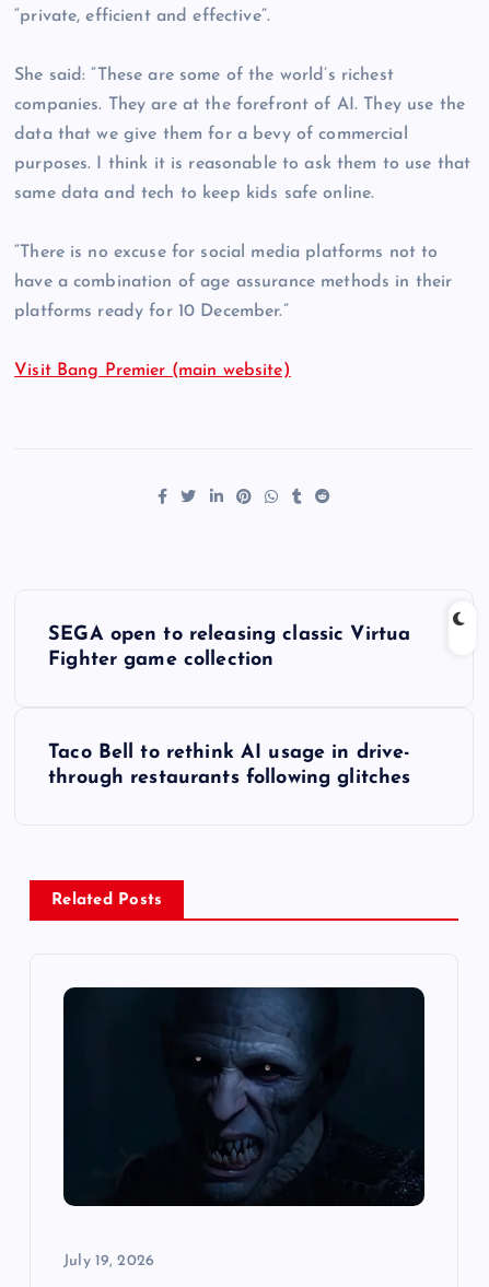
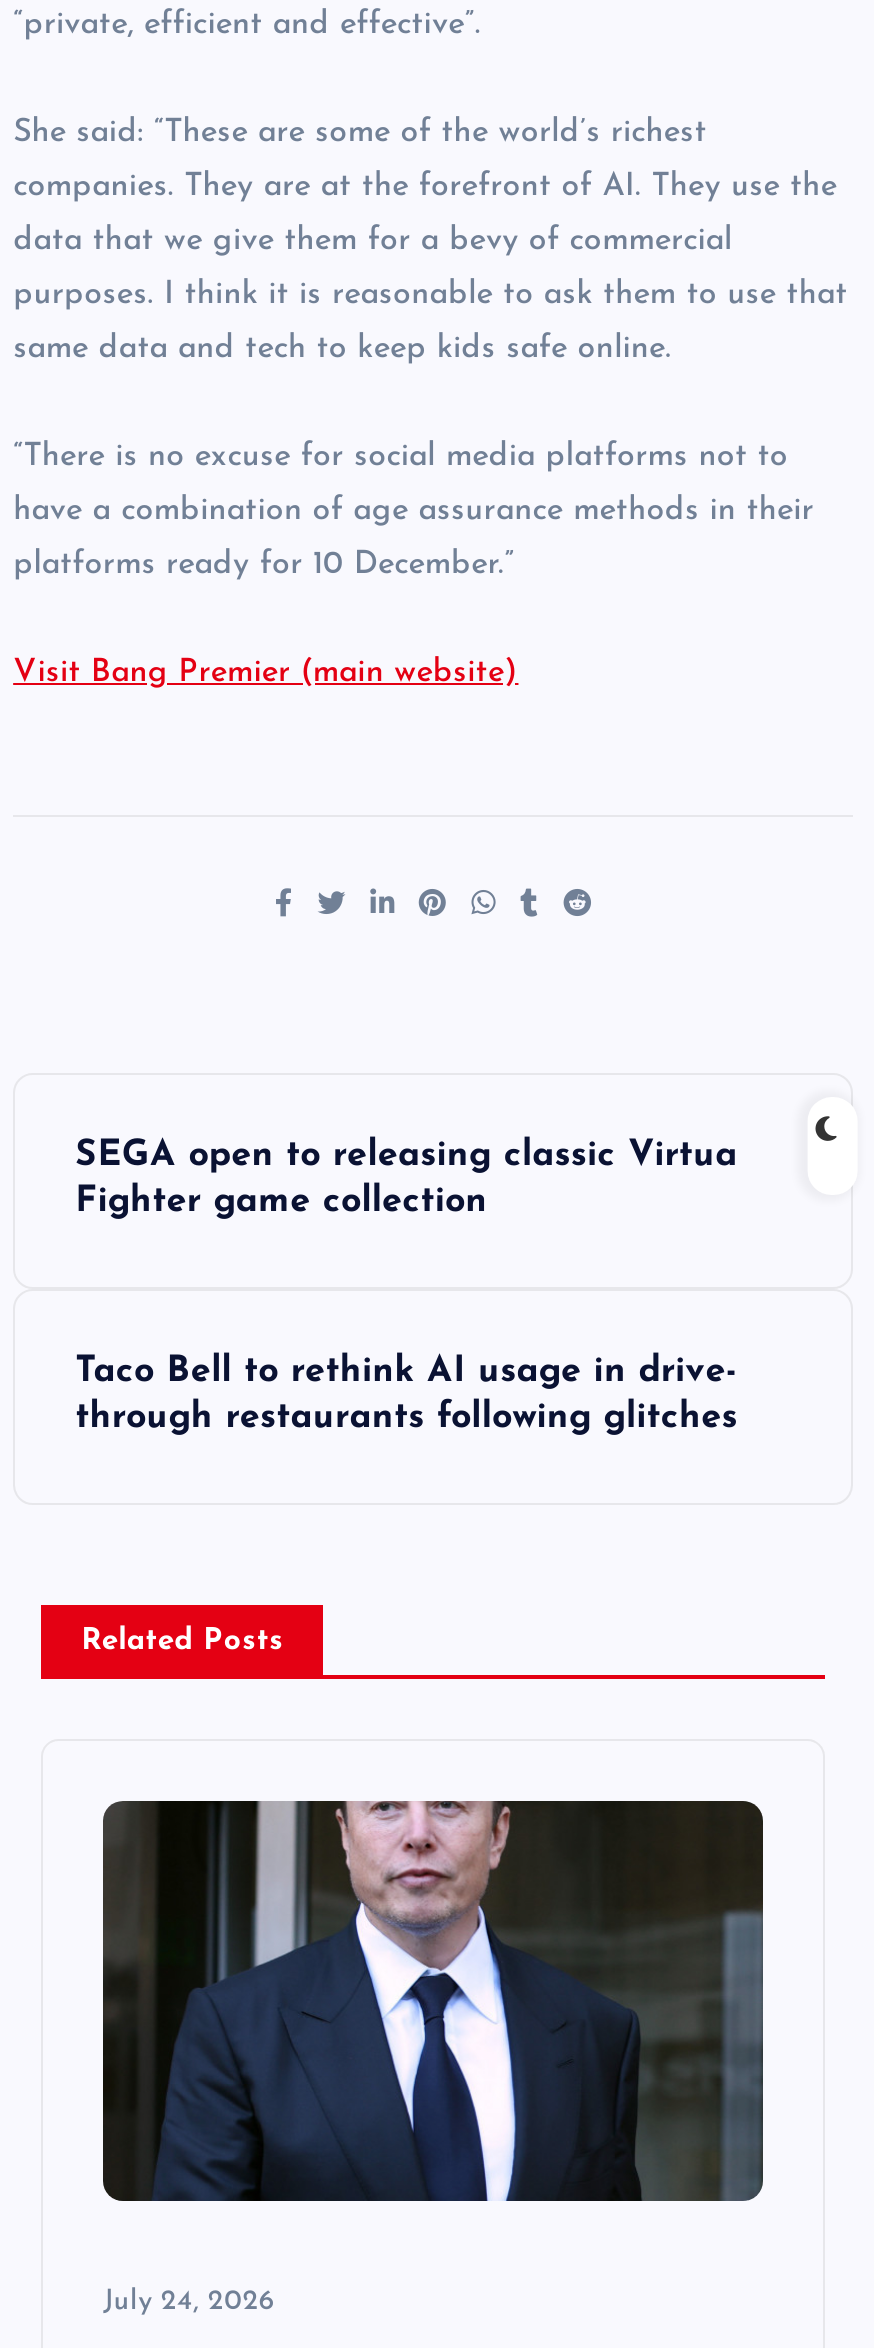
- [image]
+ [image]

- July 19, 2026
+ July 24, 2026
